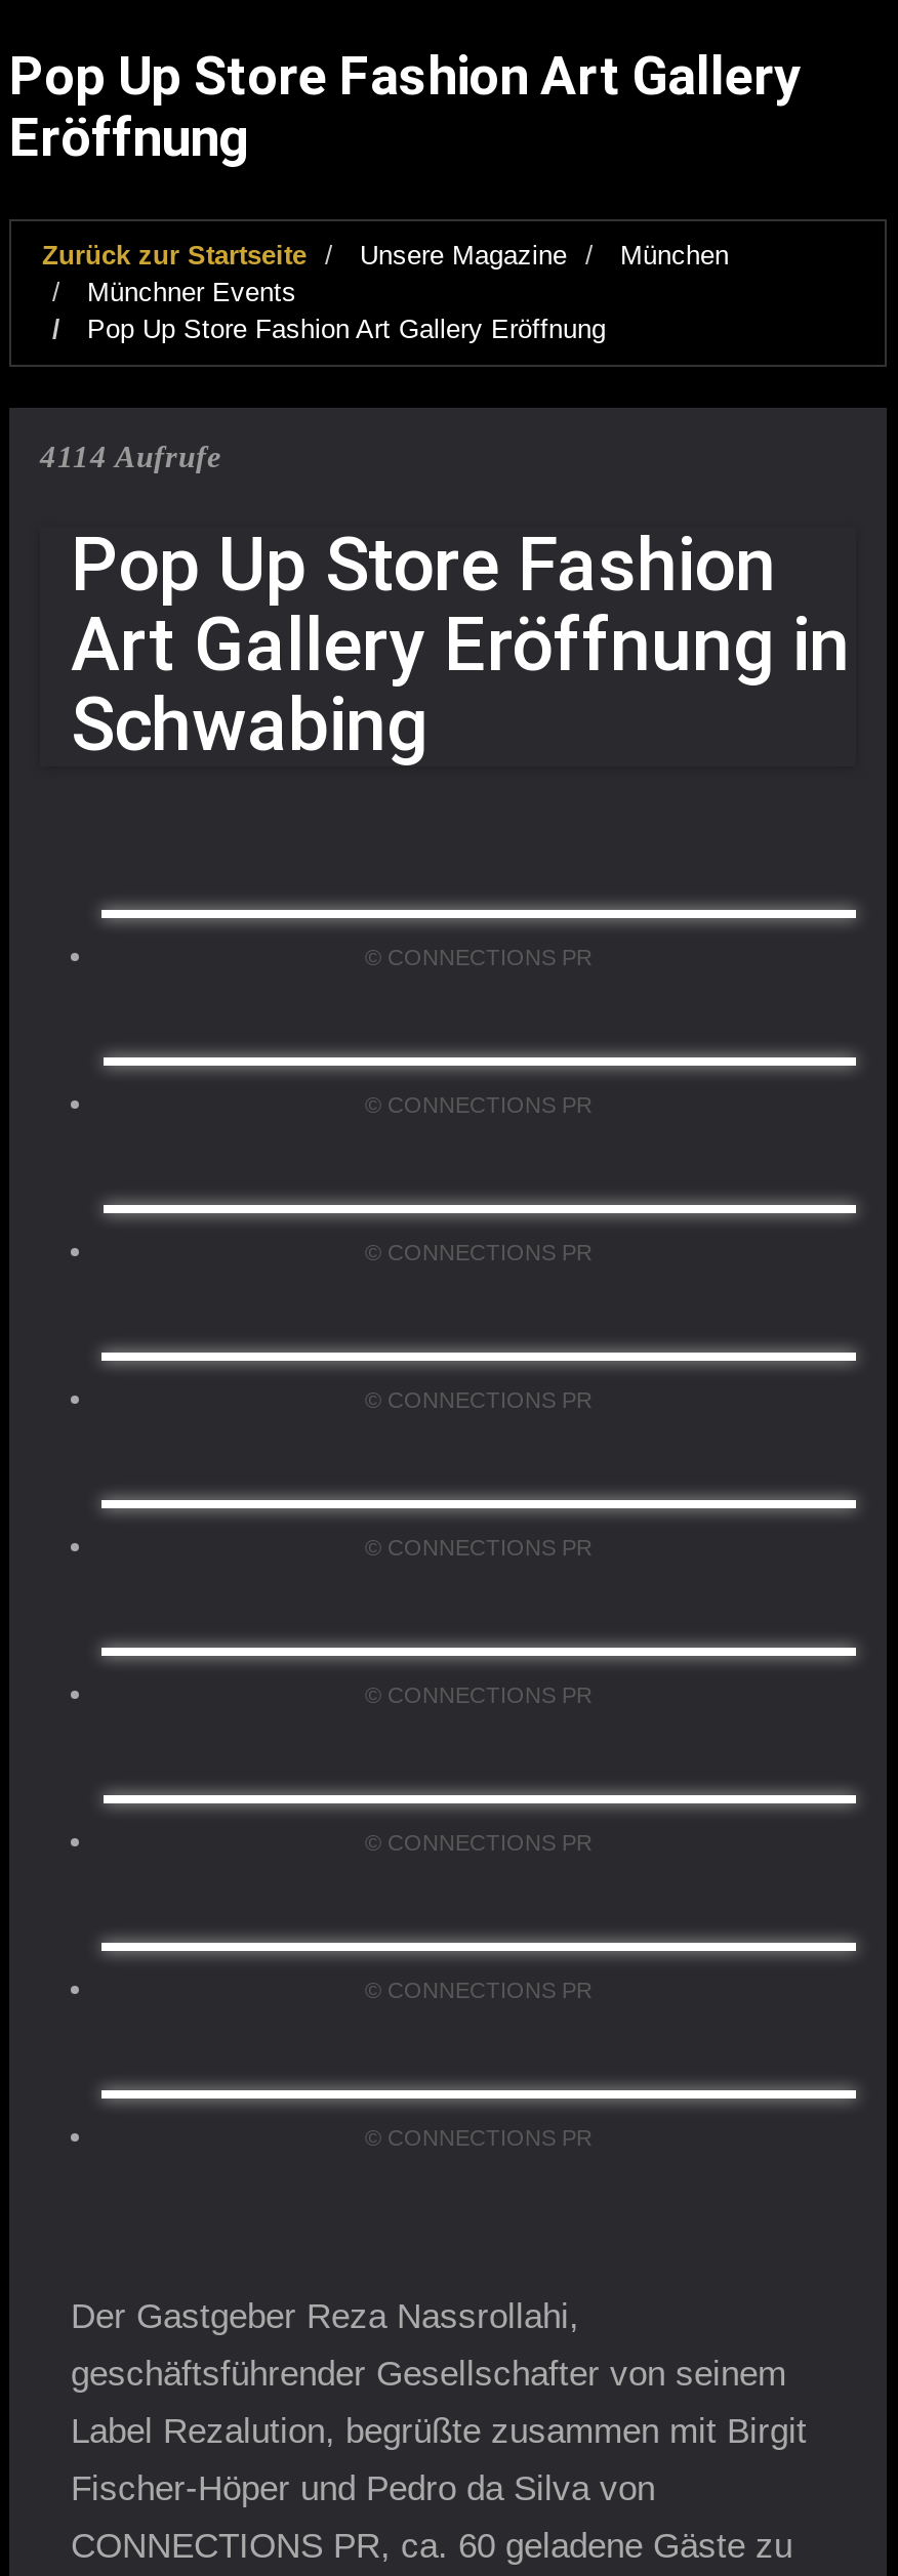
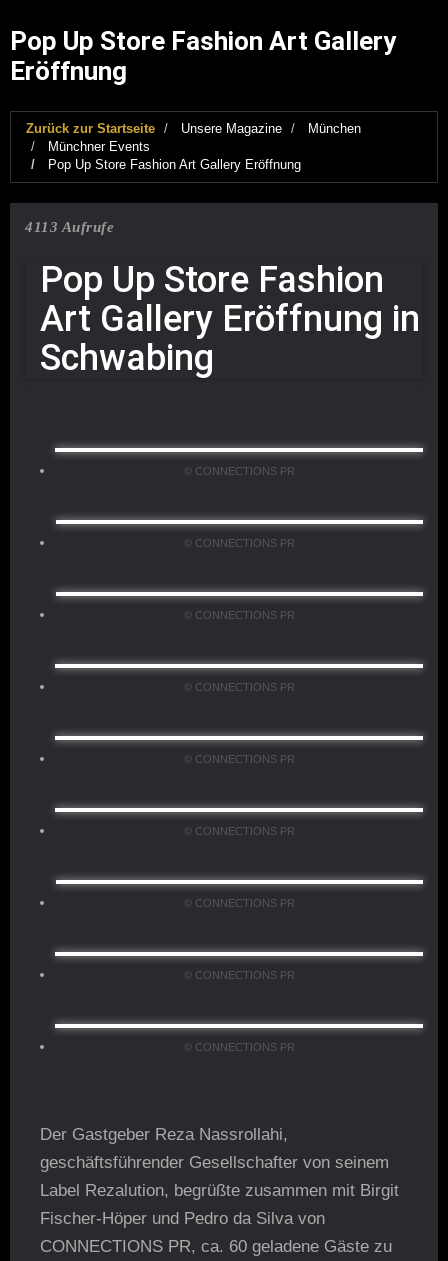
- 4114 Aufrufe
+ 4113 Aufrufe
